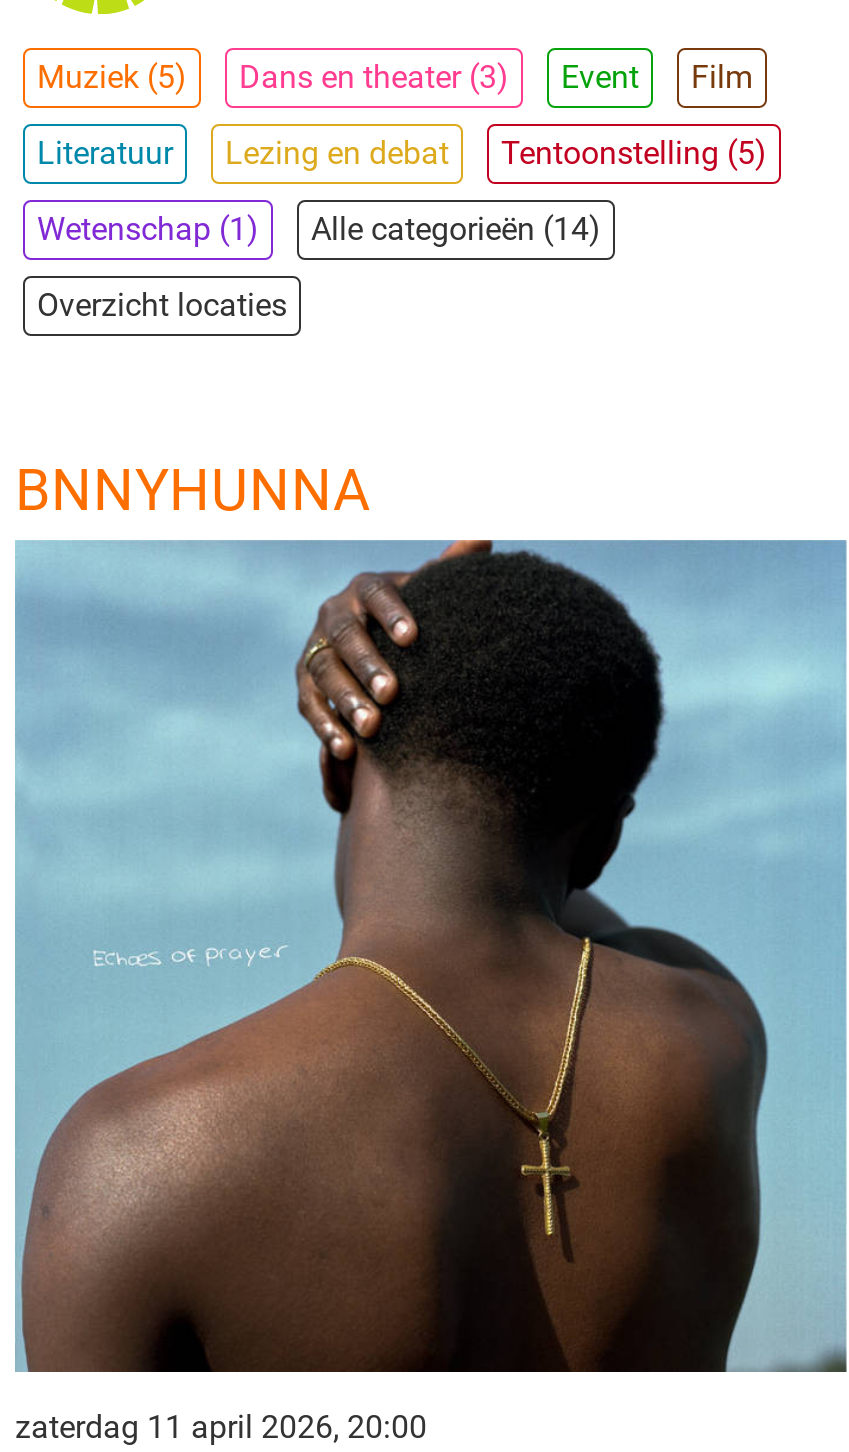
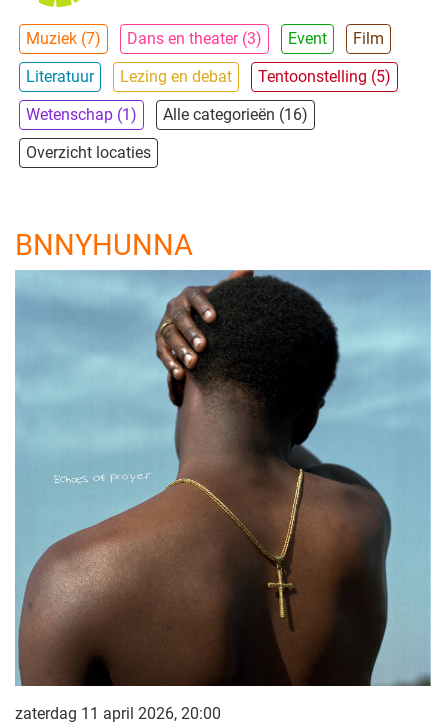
- Muziek (5) Dans en theater (3) Event Film
+ Muziek (7) Dans en theater (3) Event Film

- Alle categorieën (14)
+ Alle categorieën (16)
